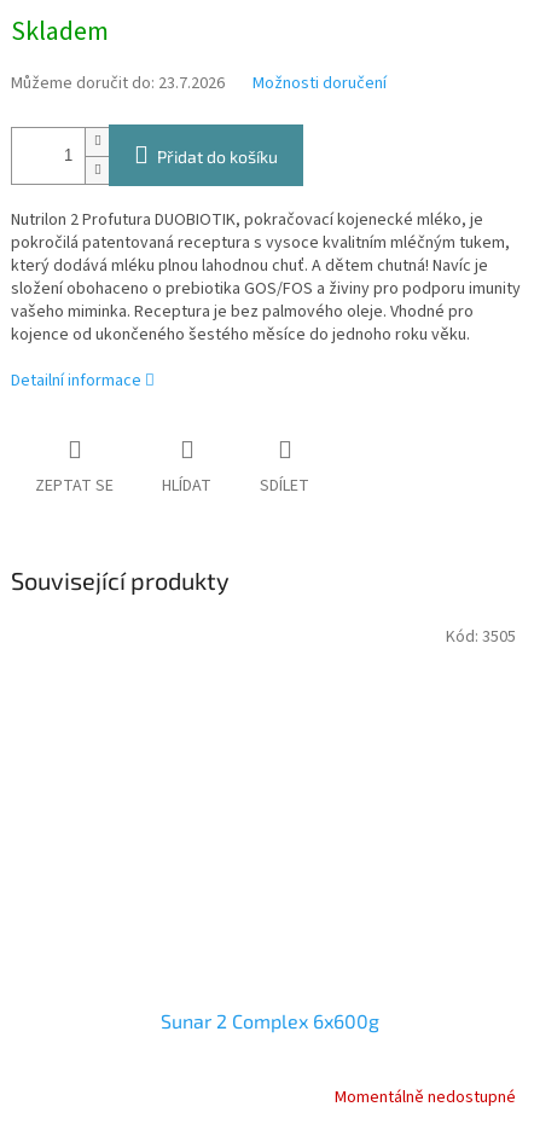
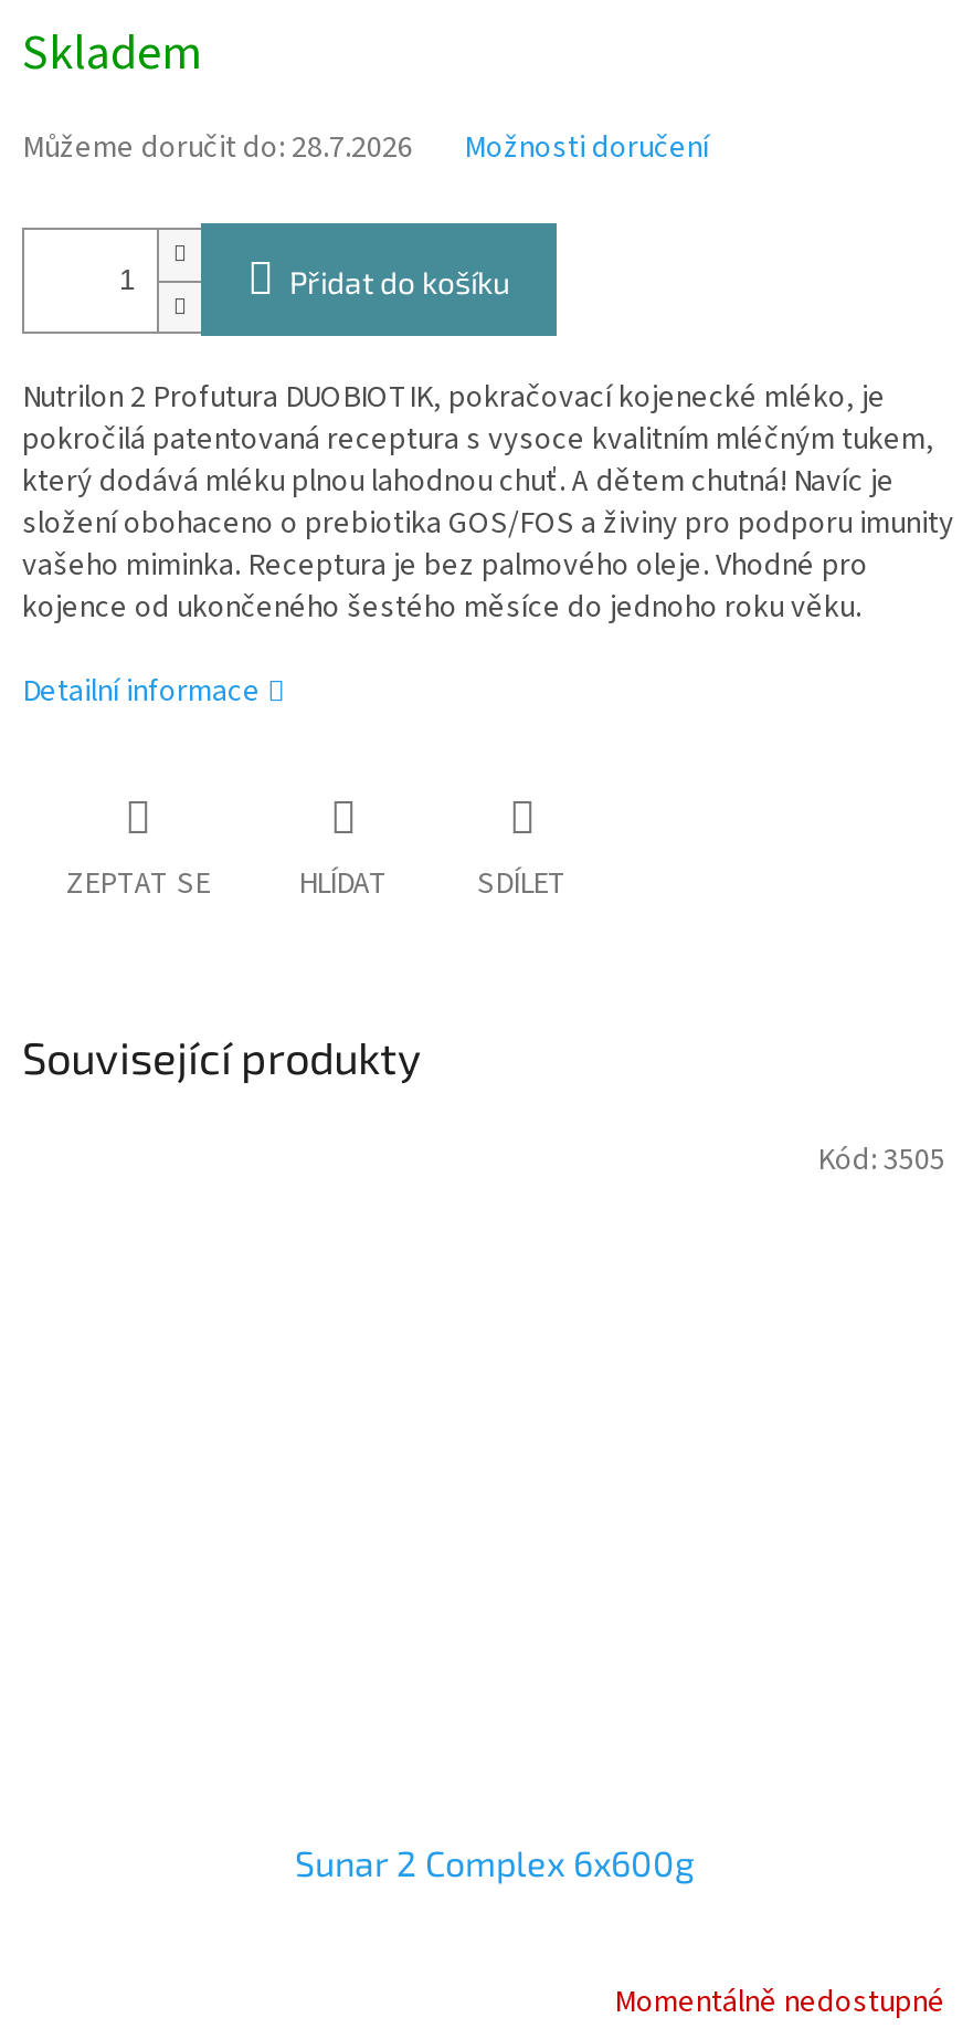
- Můžeme doručit do: 23.7.2026
+ Můžeme doručit do: 28.7.2026
